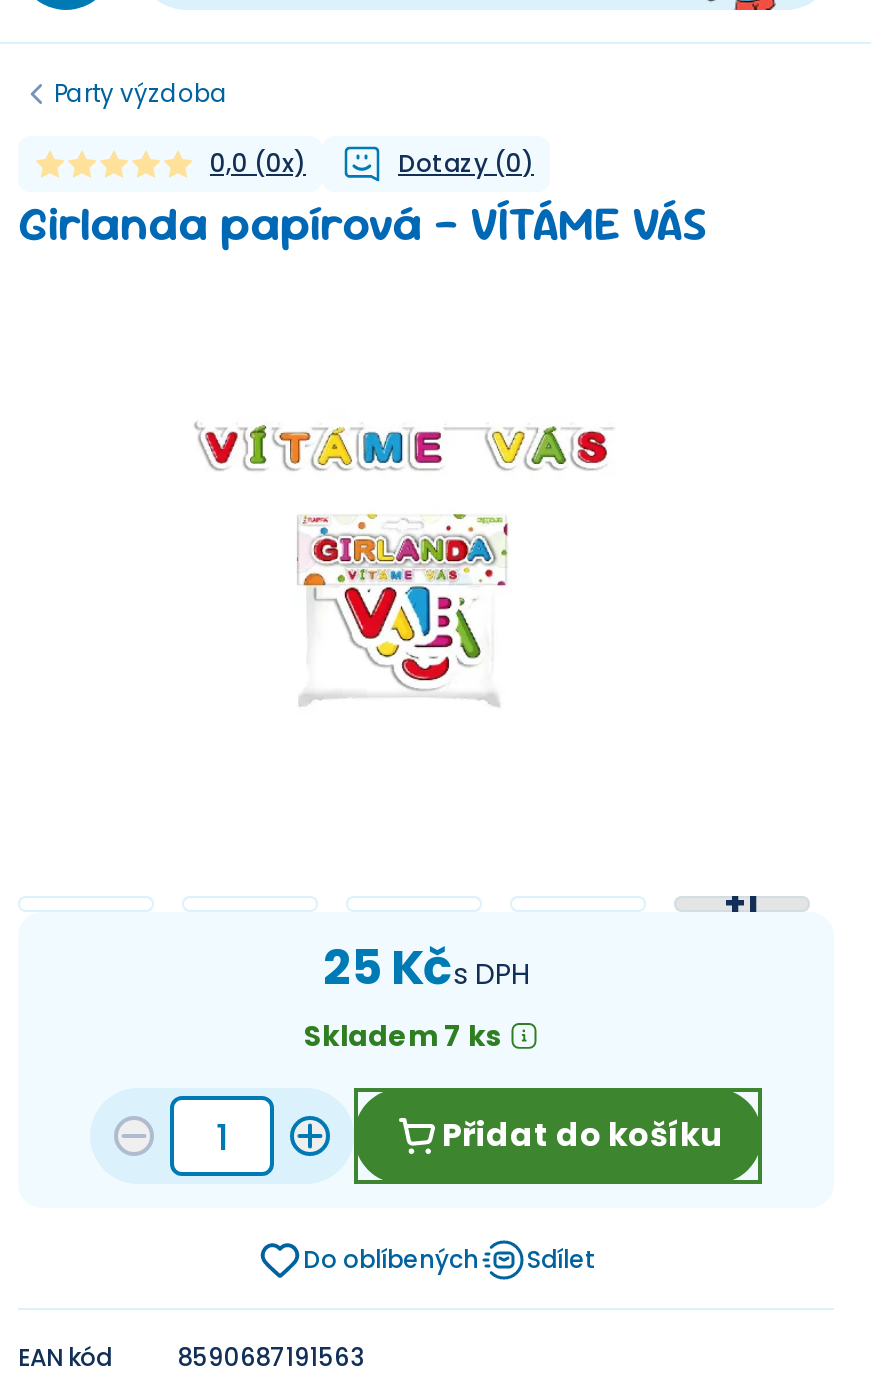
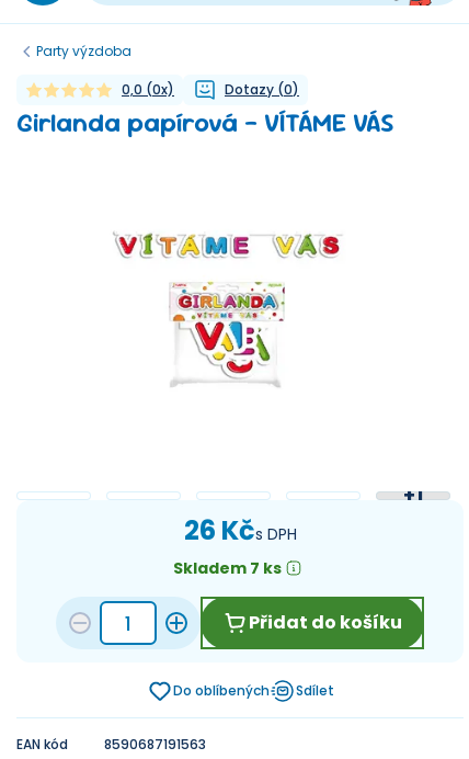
- 25 Kčs DPH
+ 26 Kčs DPH
